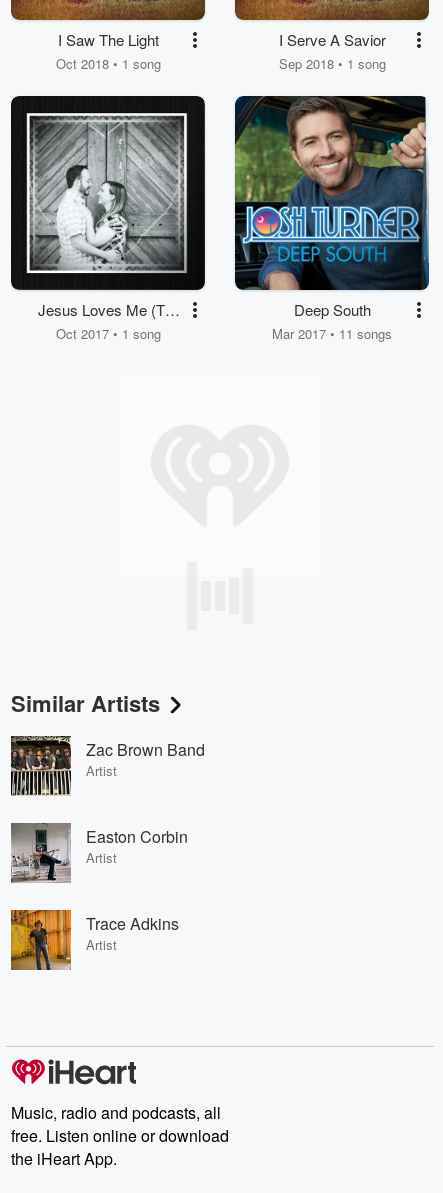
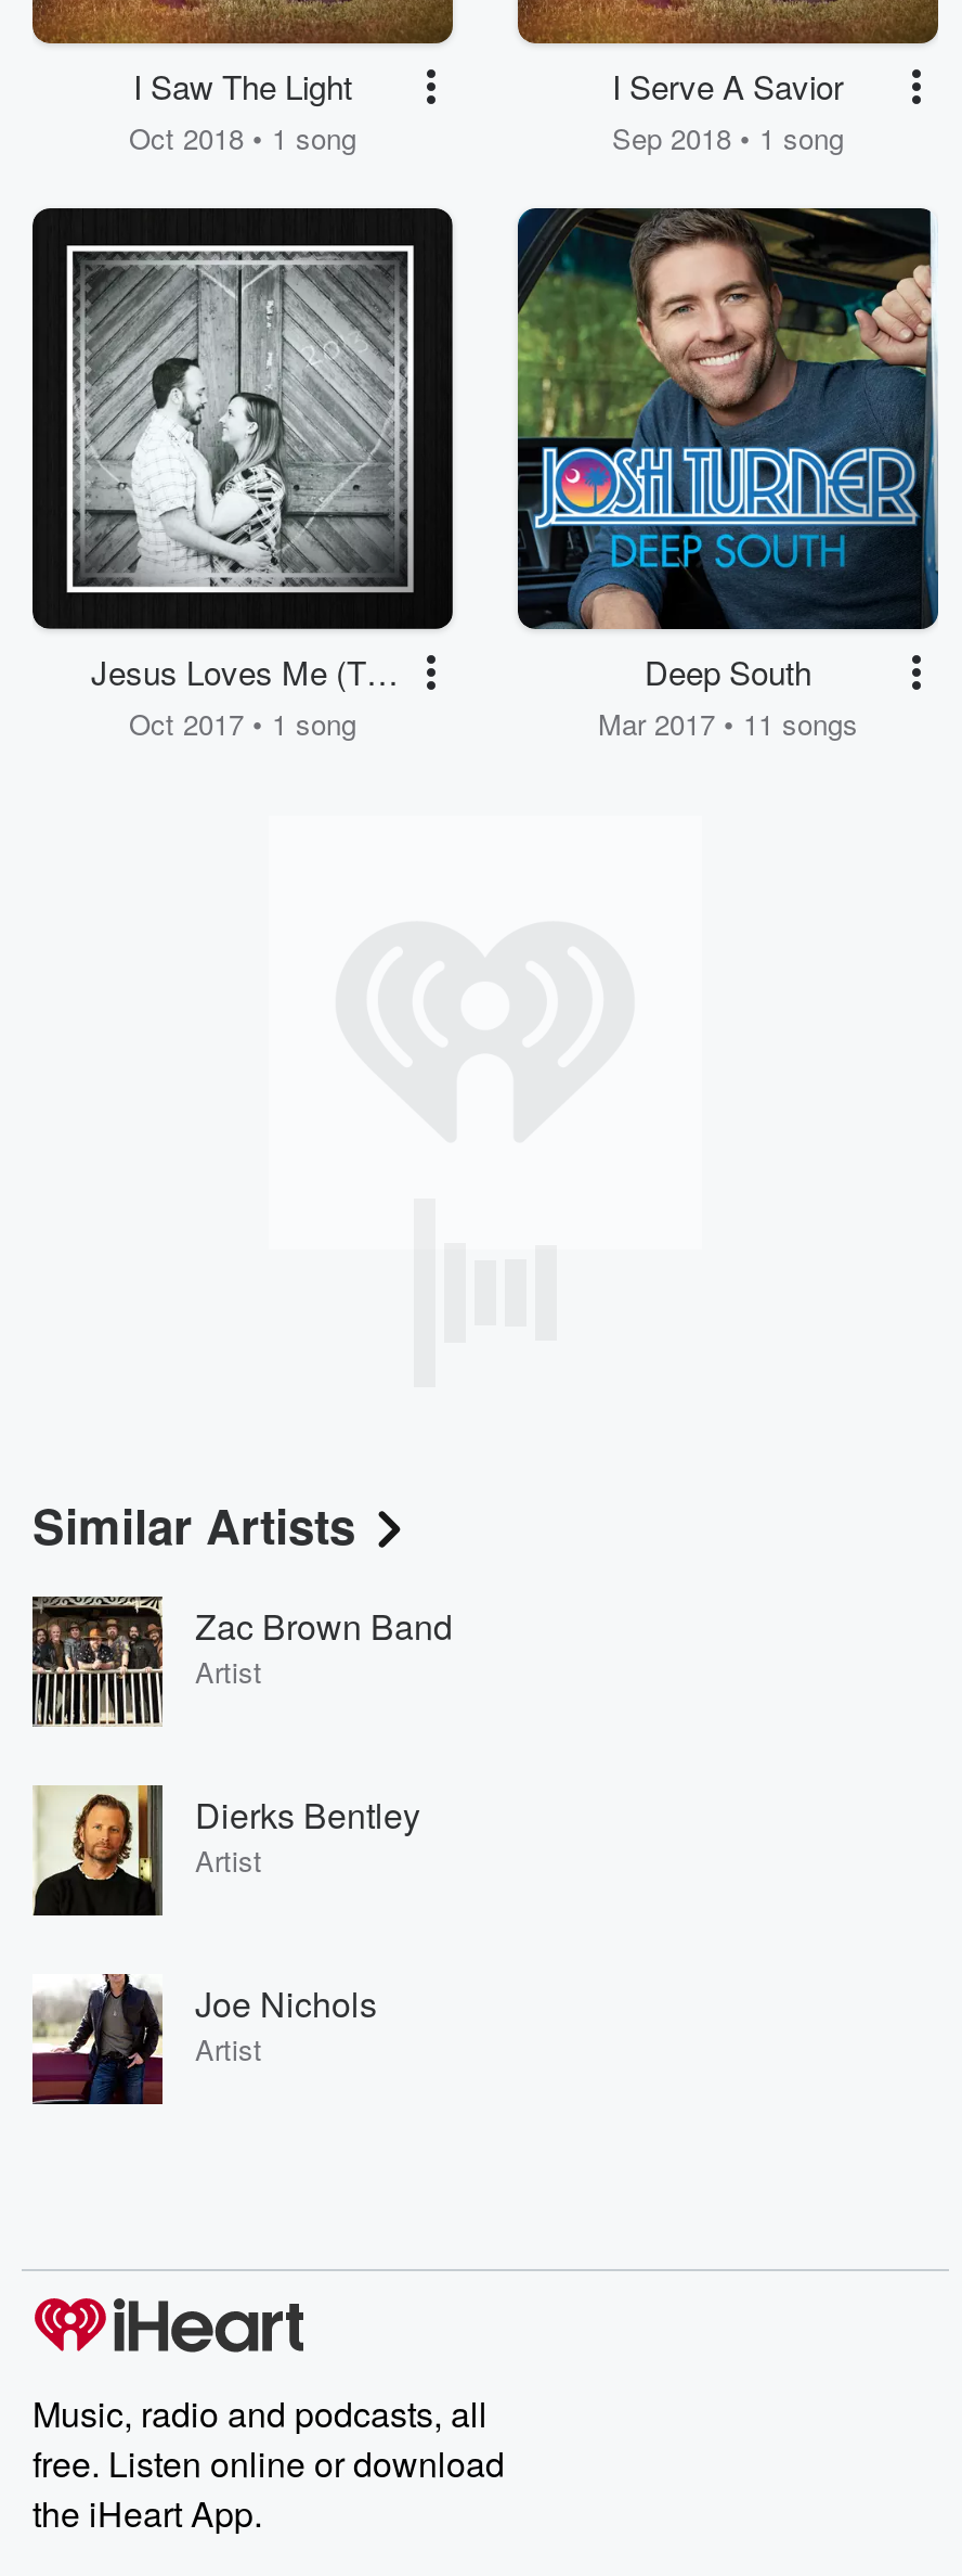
- [image]
- Easton Corbin
+ [image]
+ Dierks Bentley

- [image]
- Trace Adkins
+ [image]
+ Joe Nichols
